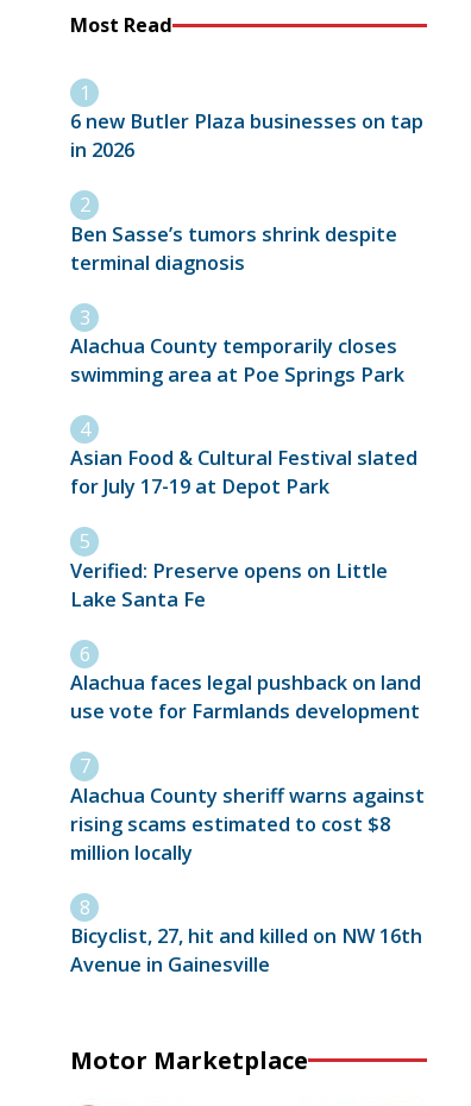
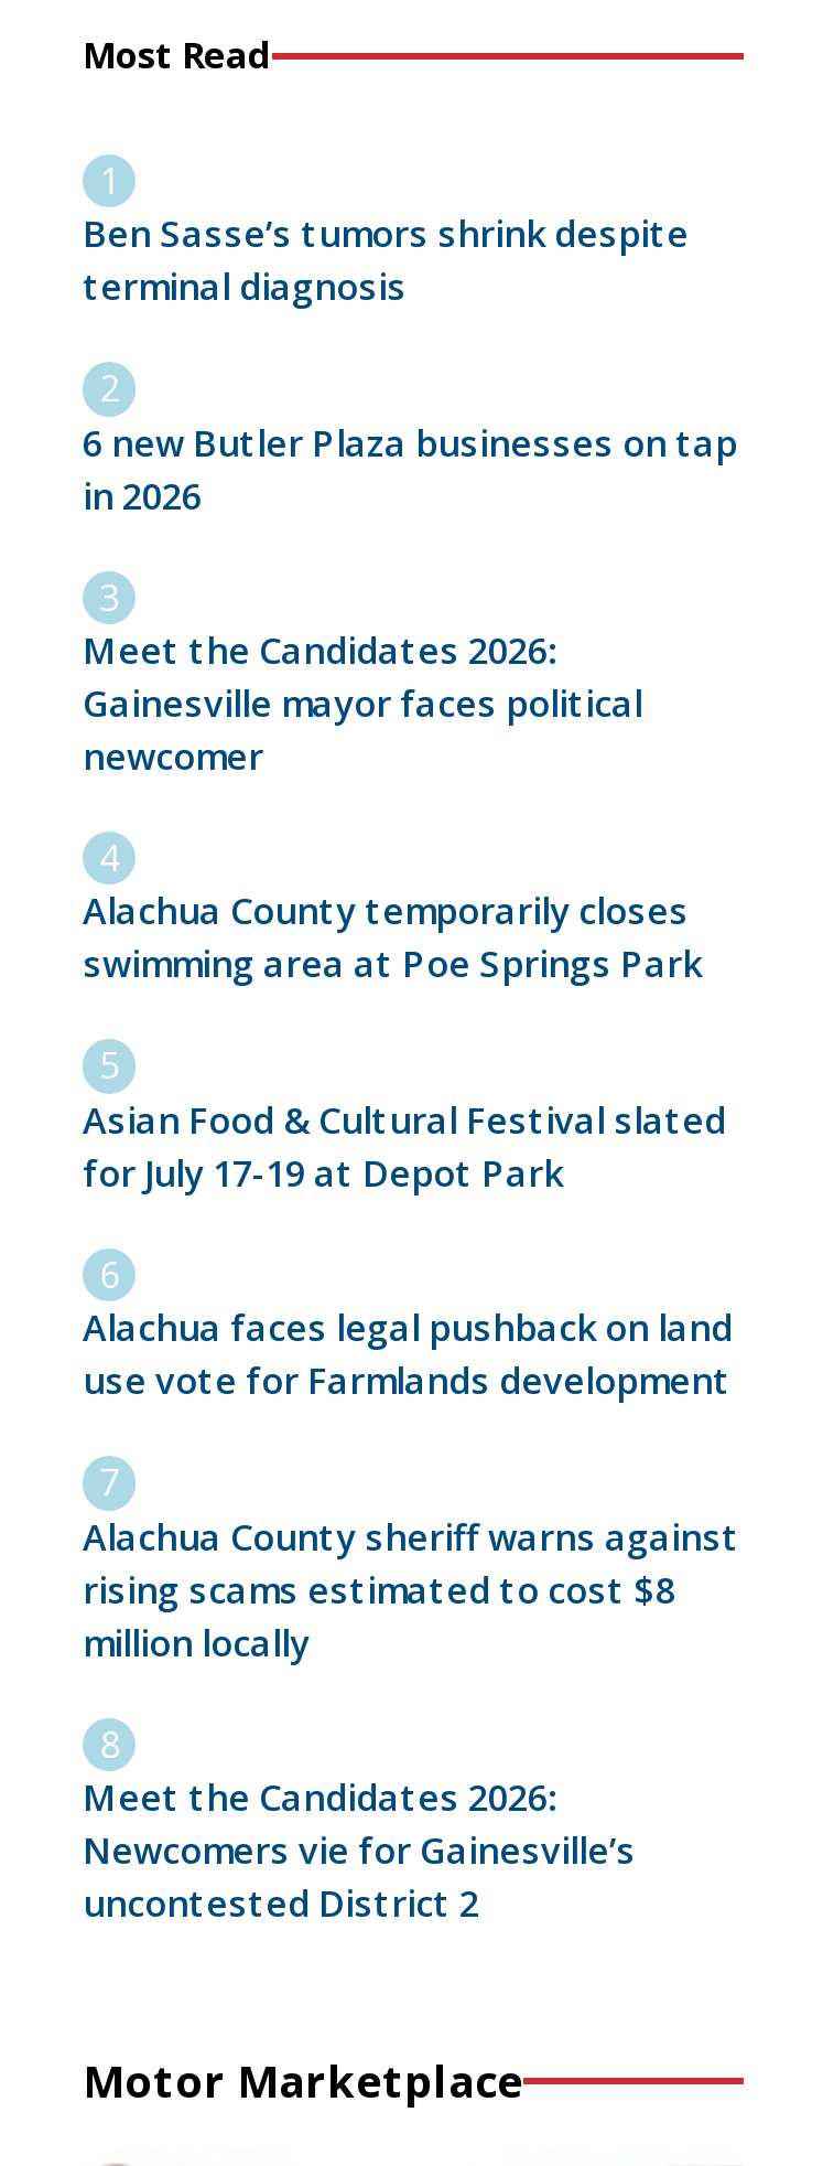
moved down: 6 new Butler Plaza businesses on tap | in 2026

+ Meet the Candidates 2026:
+ Gainesville mayor faces political
+ newcomer

moved up: Ben Sasse’s tumors shrink despite | terminal diagnosis

moved down: Alachua County temporarily closes | swimming area at Poe Springs Park | Asian Food & Cultural Festival slated | for July 17-19 at Depot Park

- Verified: Preserve opens on Little
- Lake Santa Fe

- Bicyclist, 27, hit and killed on NW 16th
- Avenue in Gainesville
+ Meet the Candidates 2026:
+ Newcomers vie for Gainesville’s
+ uncontested District 2
